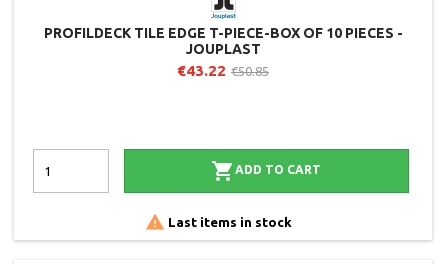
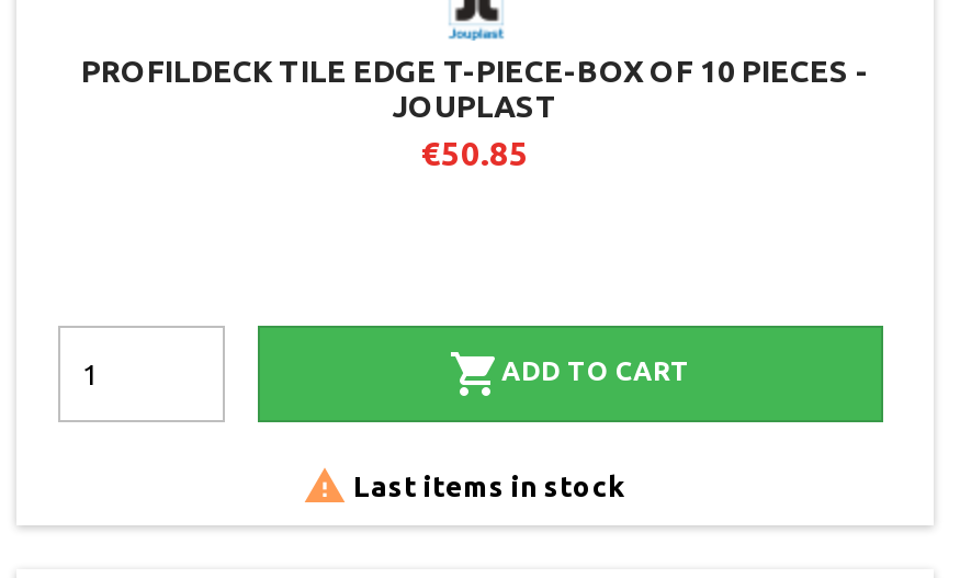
- €43.22 €50.85
+ €50.85
